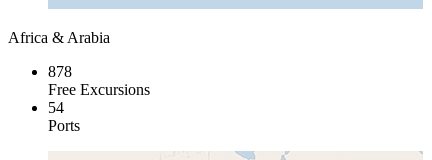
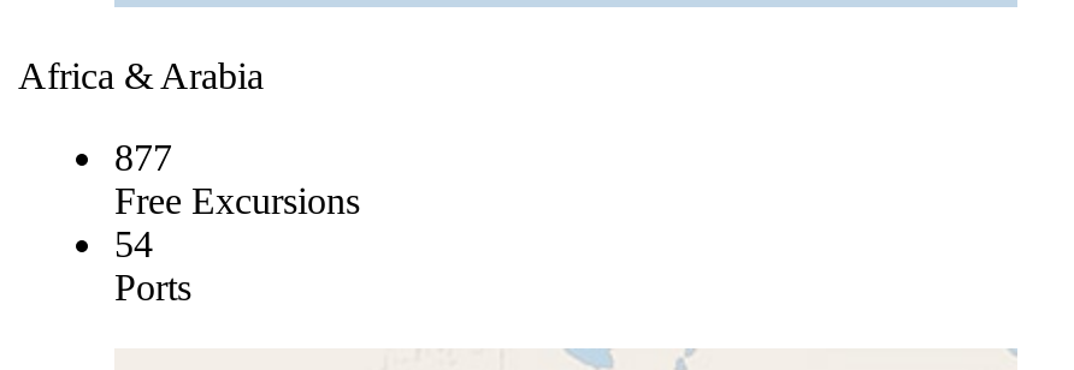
- 878
+ 877
